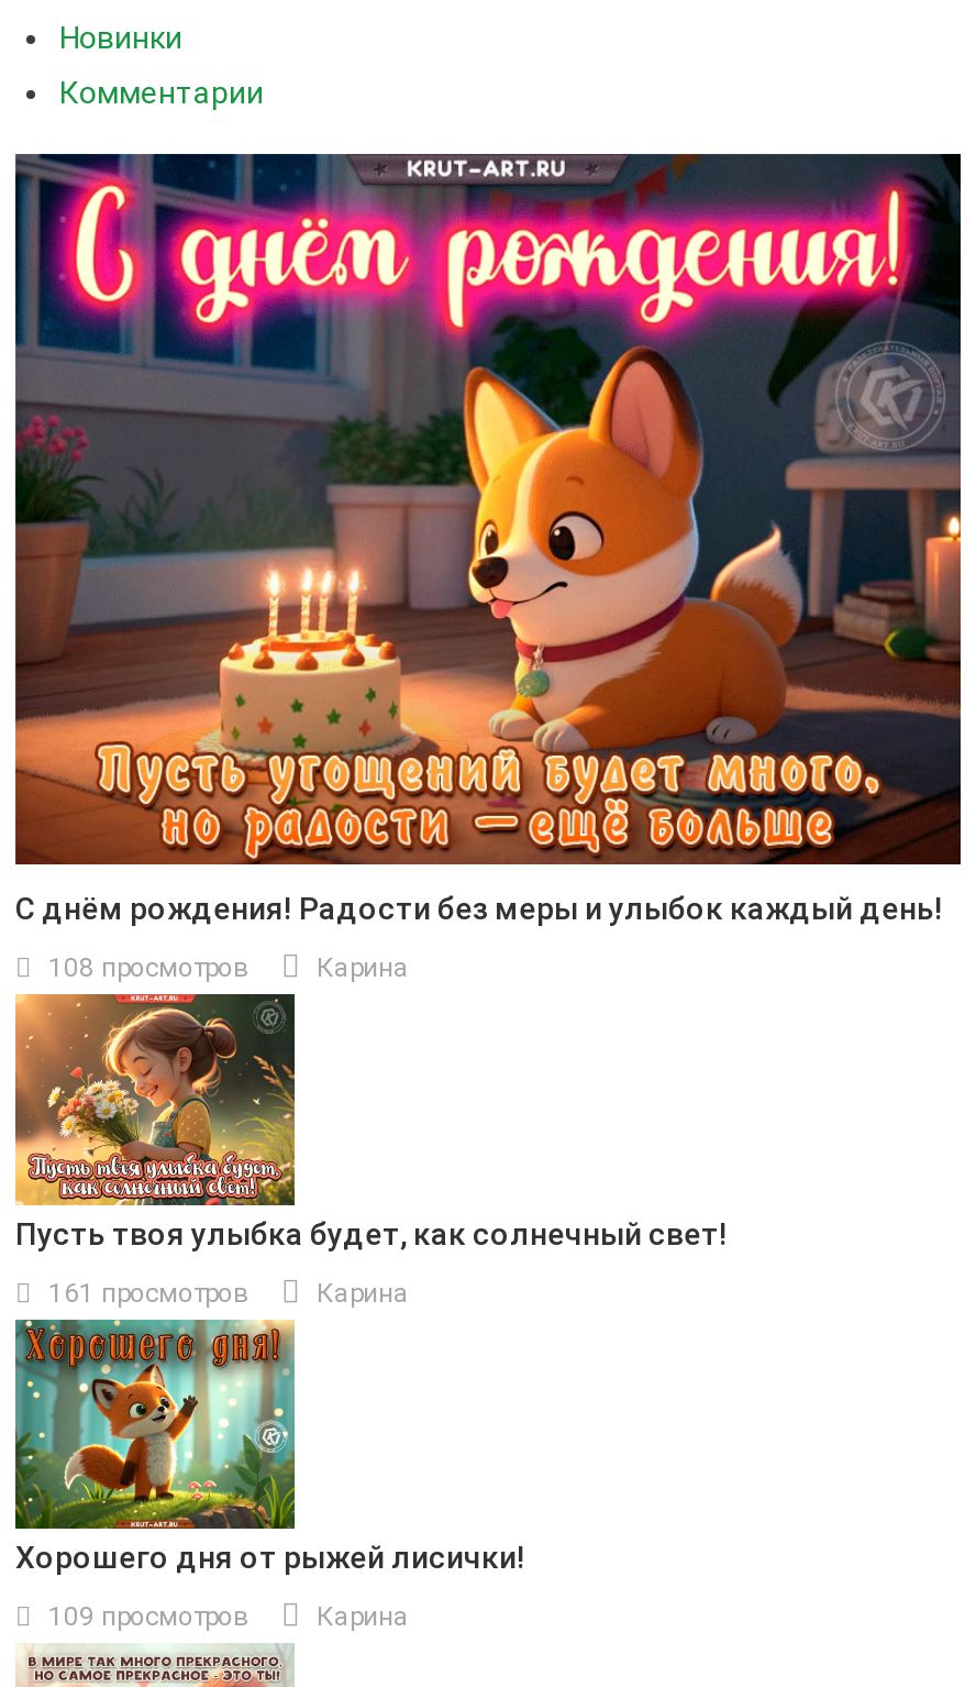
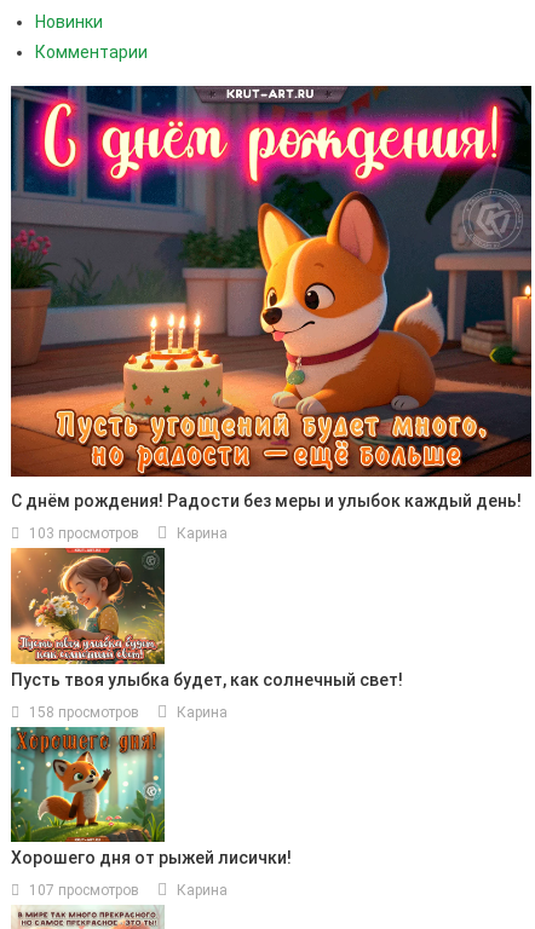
- 108 просмотров
+ 103 просмотров

- 161 просмотров
+ 158 просмотров

- 109 просмотров
+ 107 просмотров
